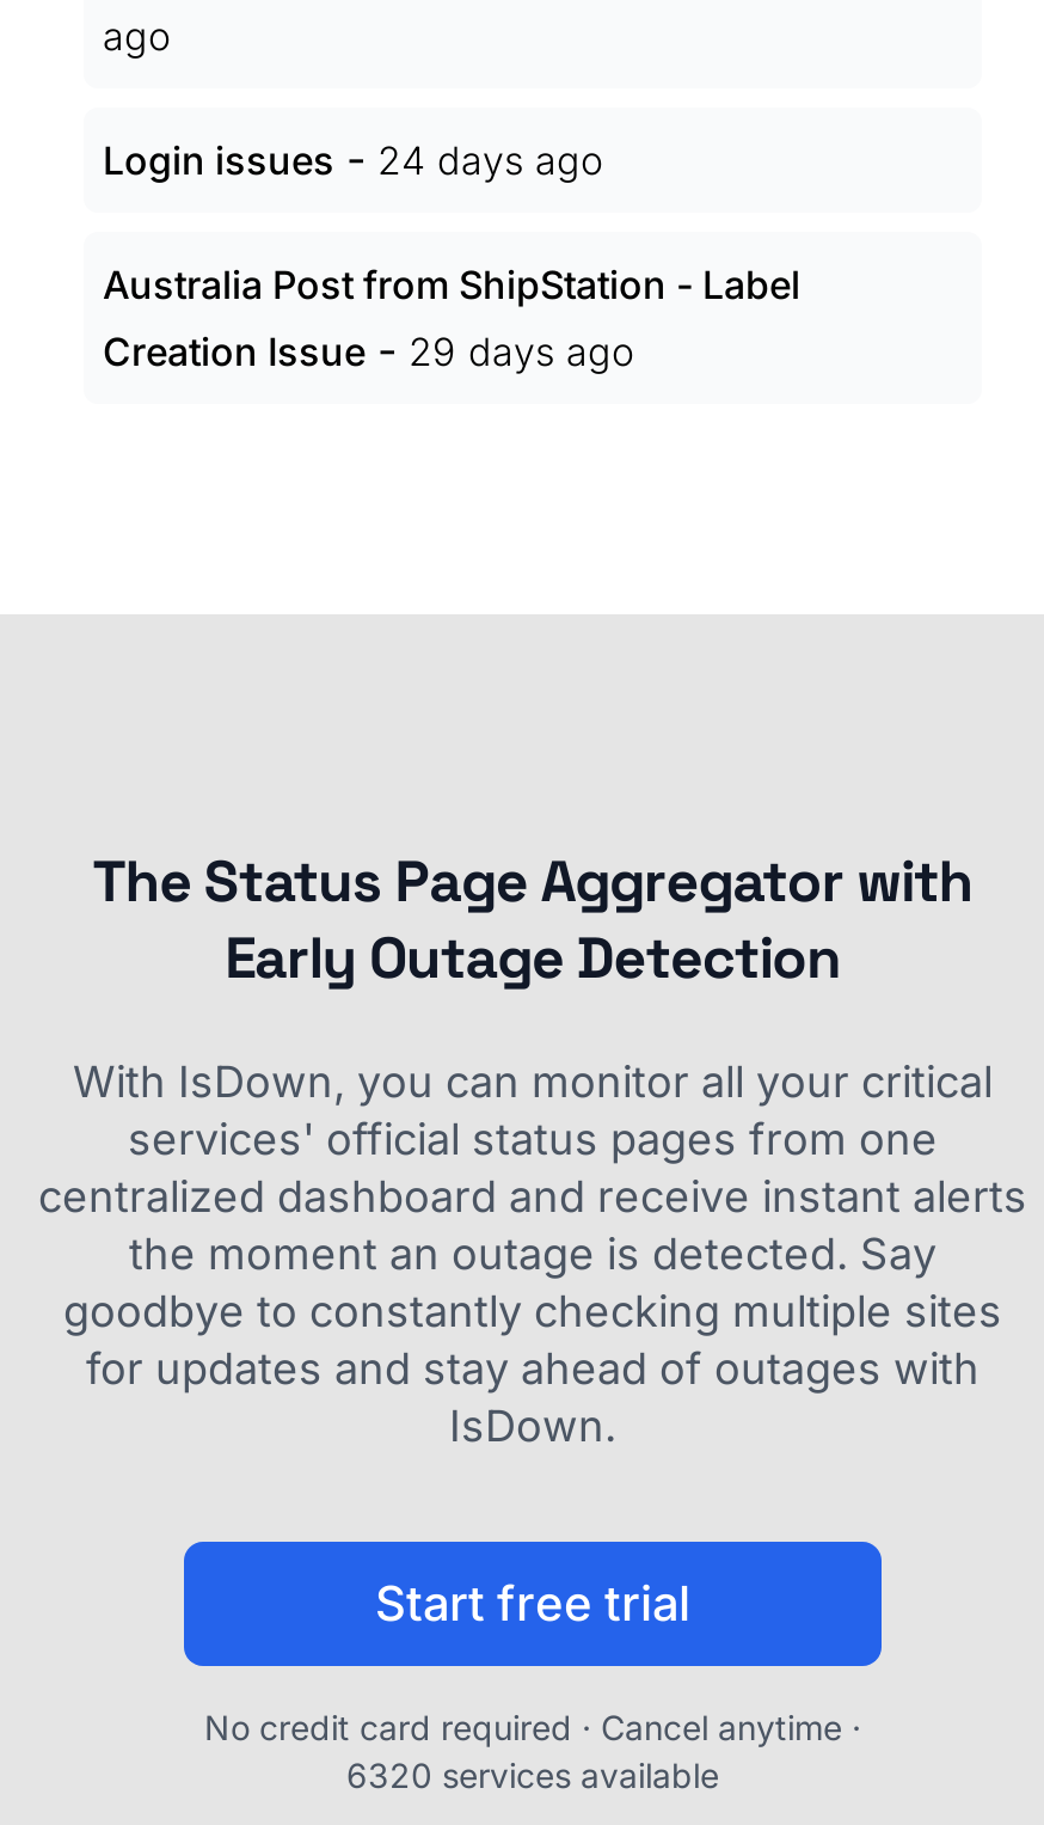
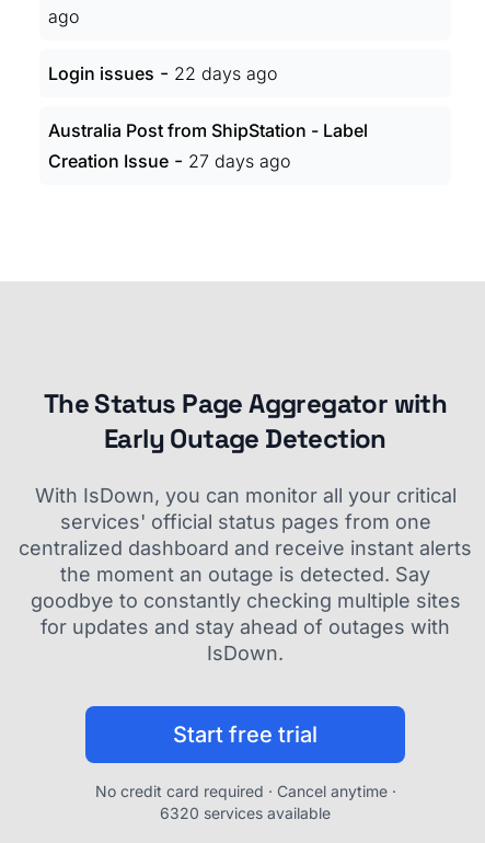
- Login issues - 24 days ago
+ Login issues - 22 days ago

- Creation Issue - 29 days ago
+ Creation Issue - 27 days ago
